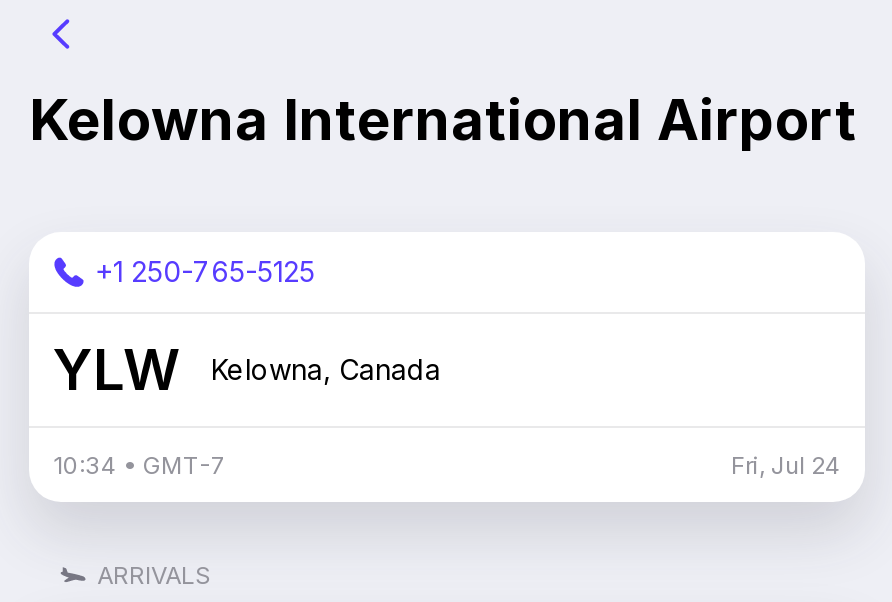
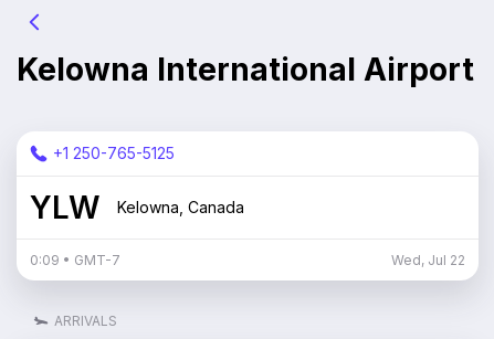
- 10:34 • GMT-7
+ 0:09 • GMT-7

- Fri, Jul 24
+ Wed, Jul 22
